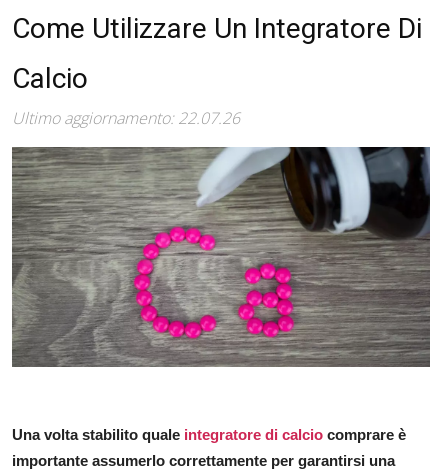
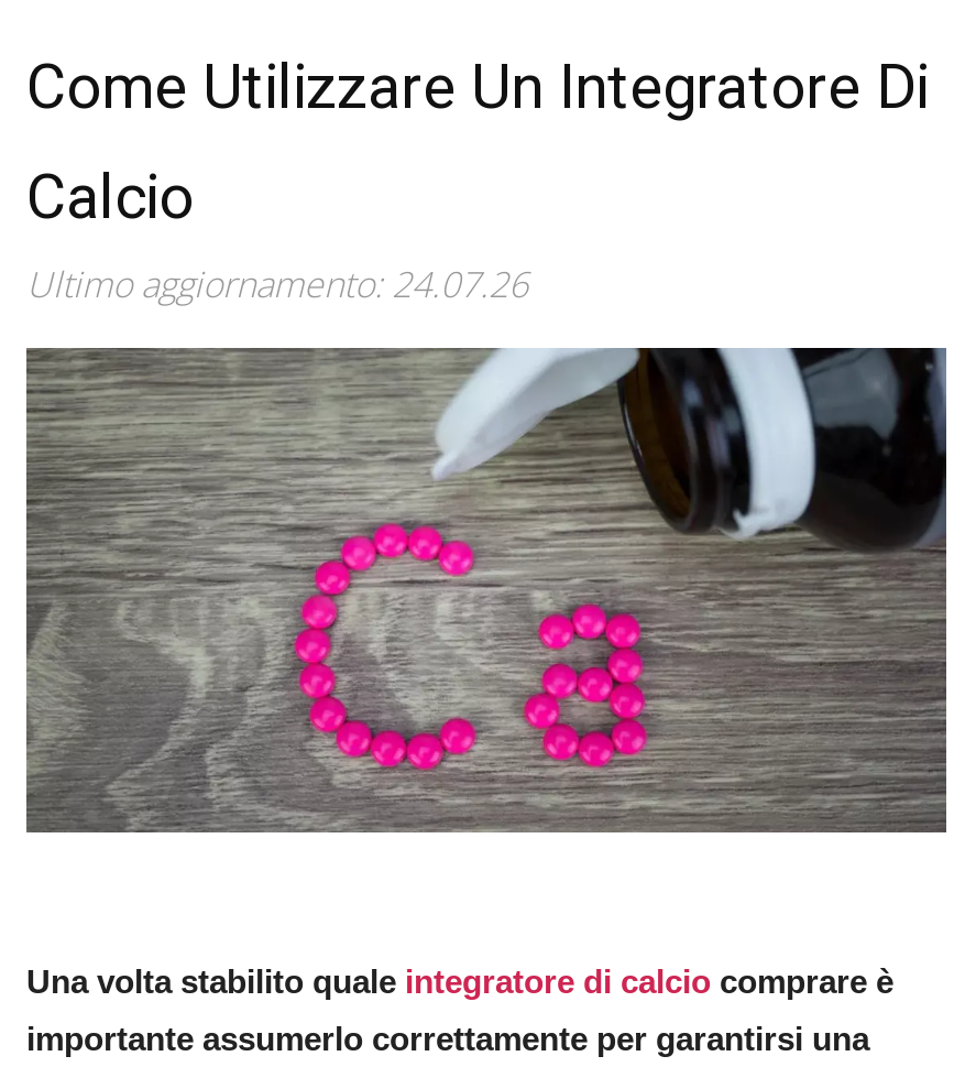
- Ultimo aggiornamento: 22.07.26
+ Ultimo aggiornamento: 24.07.26
